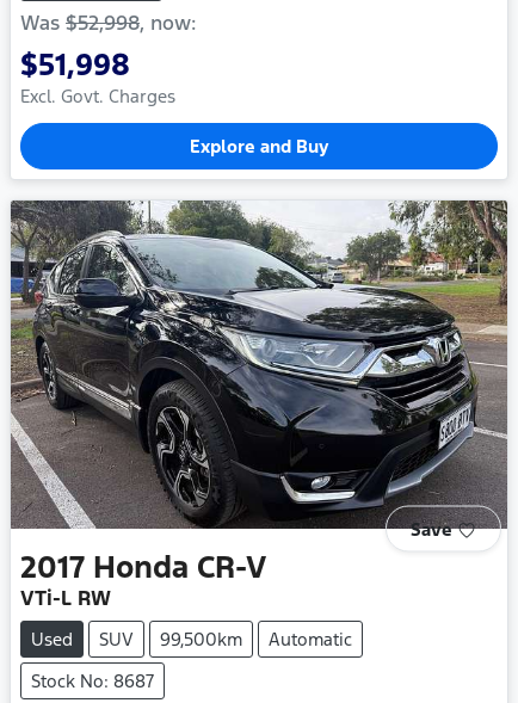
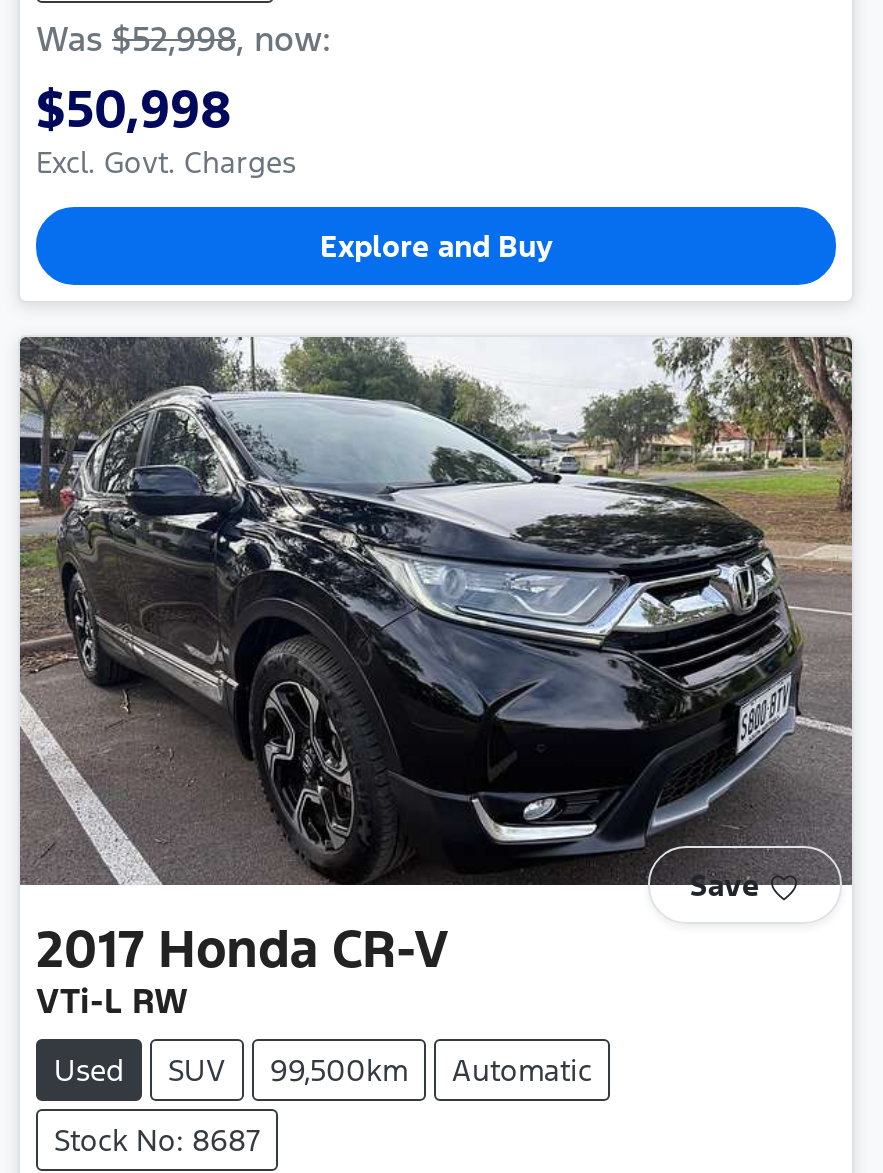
- $51,998
+ $50,998
